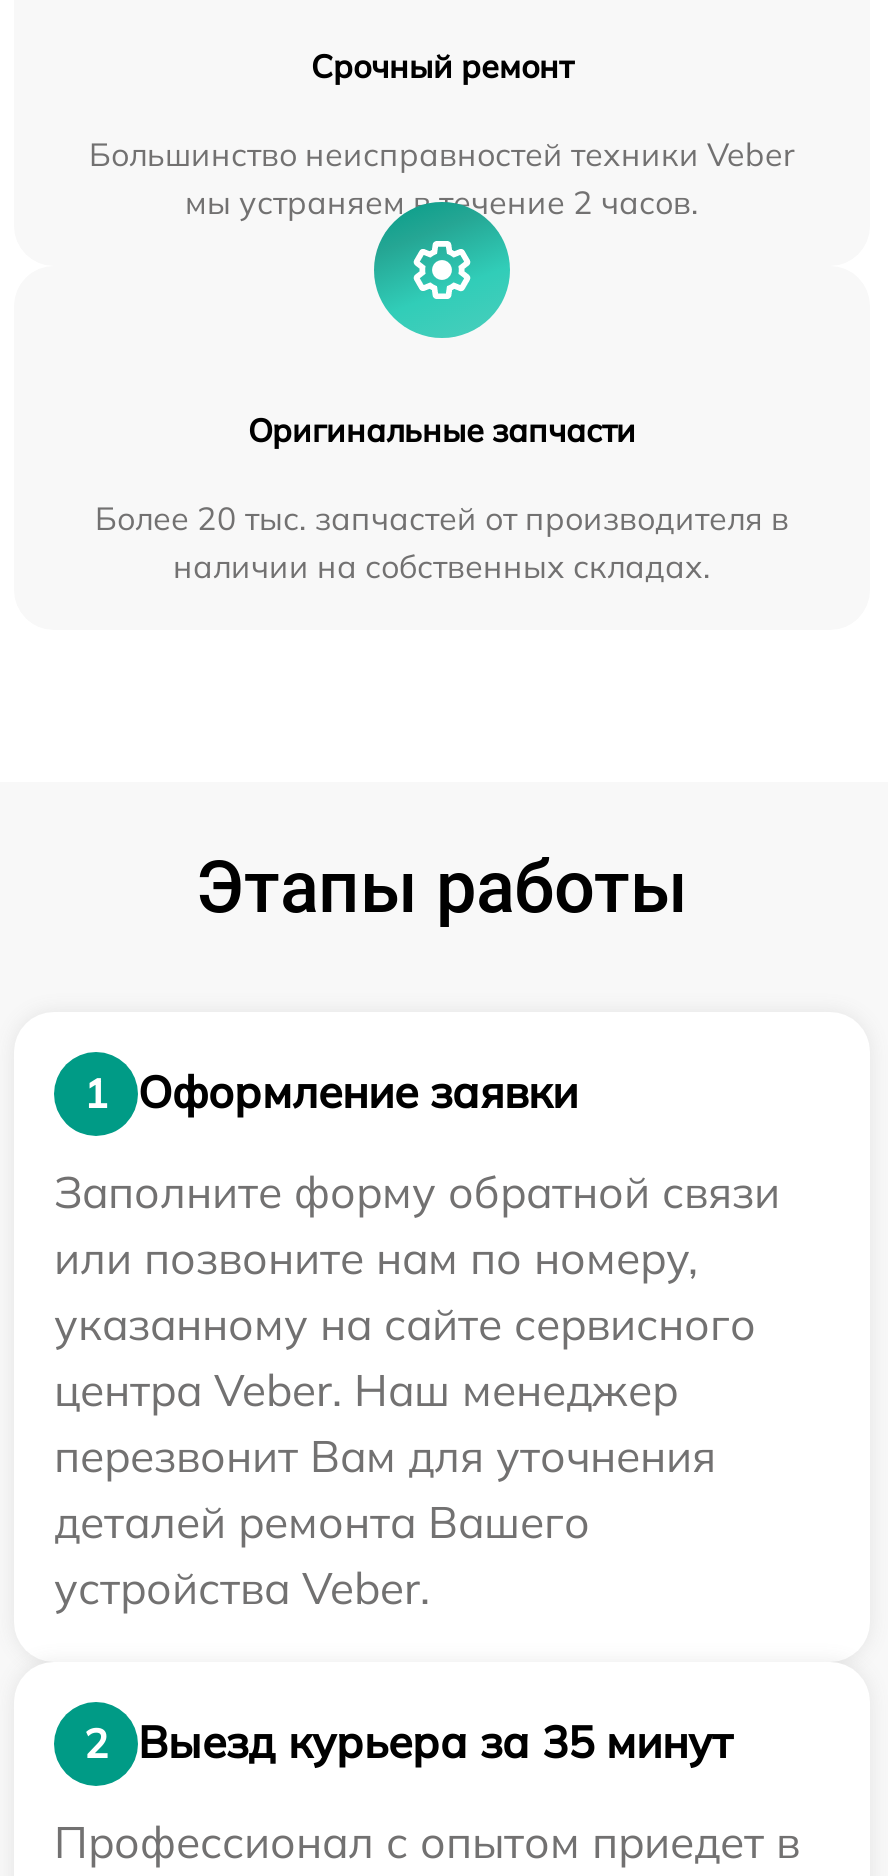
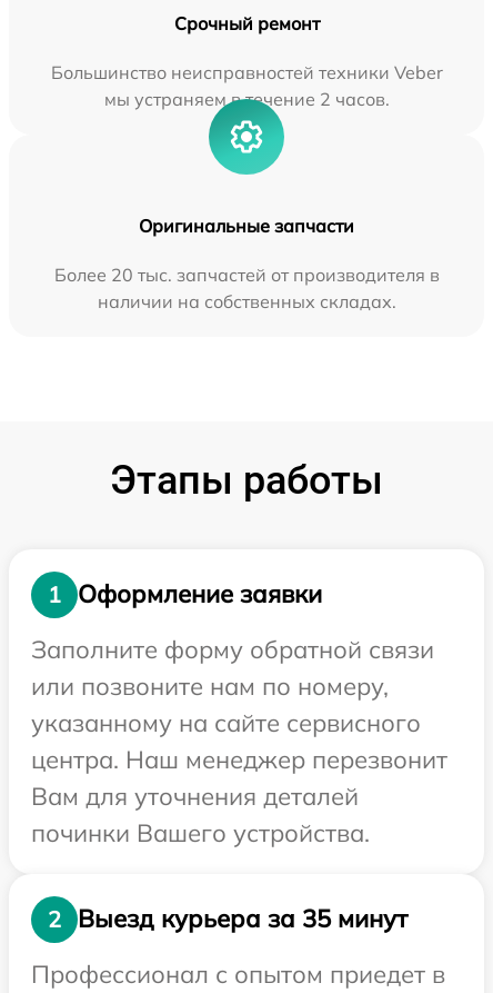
- центра Veber. Наш менеджер
- перезвонит Вам для уточнения
- деталей ремонта Вашего
- устройства Veber.
+ центра. Наш менеджер перезвонит
+ Вам для уточнения деталей
+ починки Вашего устройства.
